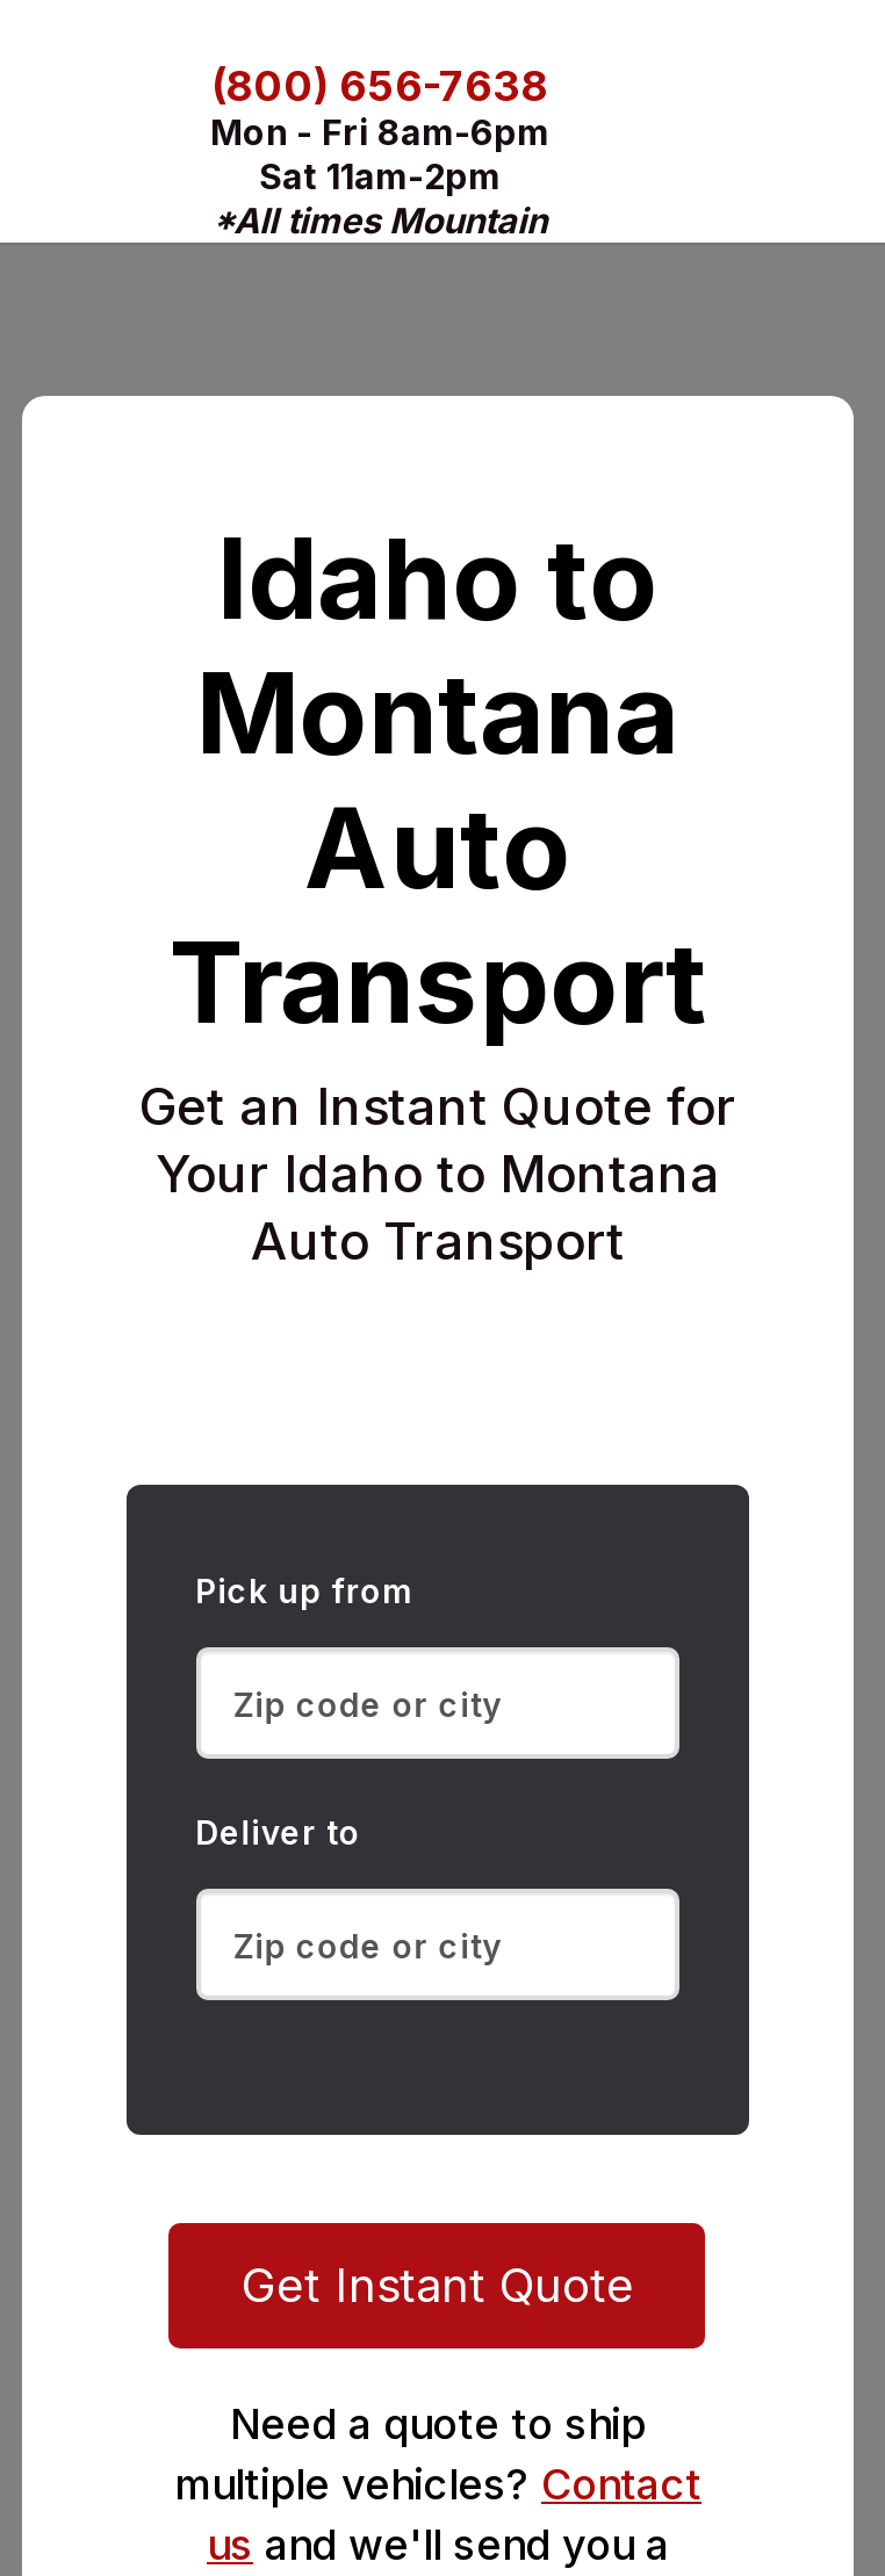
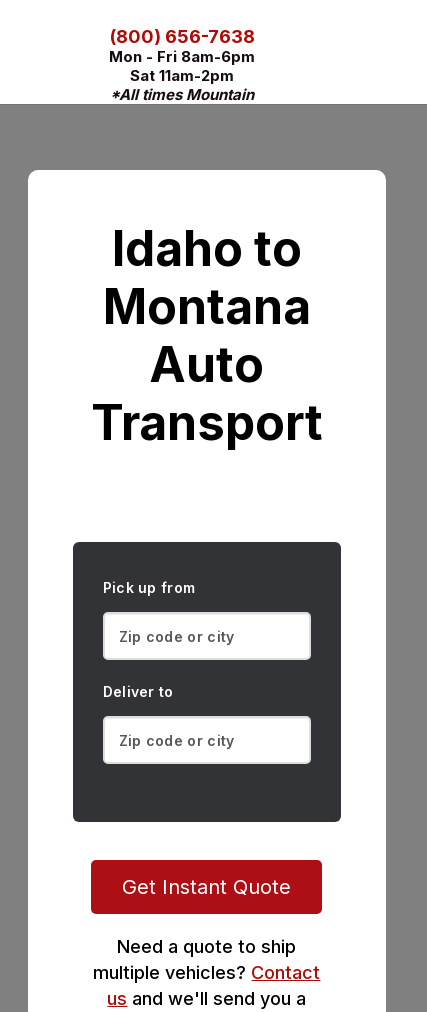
- Get an Instant Quote for
- Your Idaho to Montana
- Auto Transport
